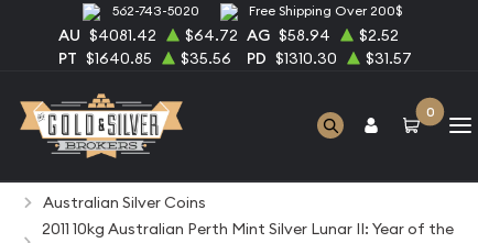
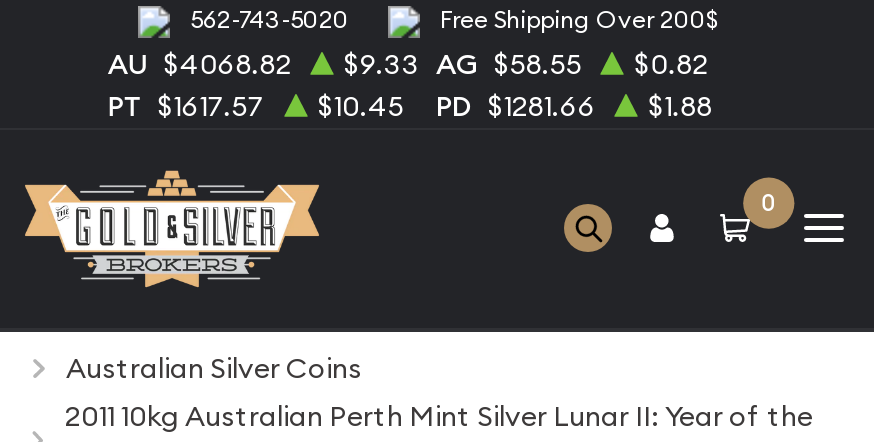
- AU $4081.42
+ AU $4068.82

- $64.72 AG $58.94
+ $9.33 AG $58.55

- $2.52
+ $0.82

- PT $1640.85
+ PT $1617.57

- $35.56
+ $10.45

- PD $1310.30
+ PD $1281.66

- $31.57
+ $1.88
